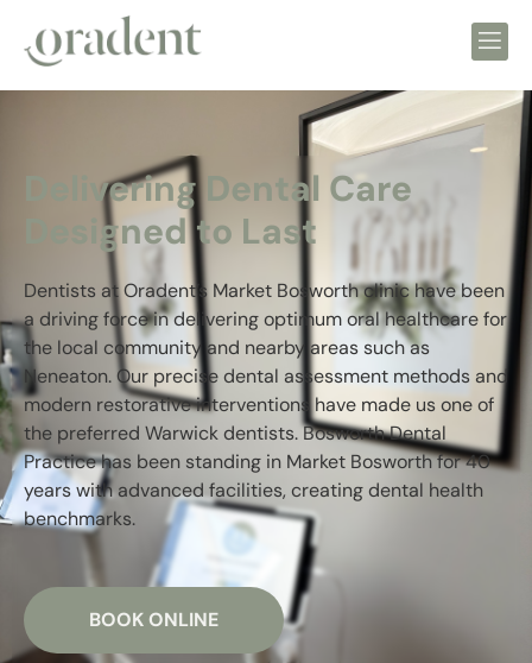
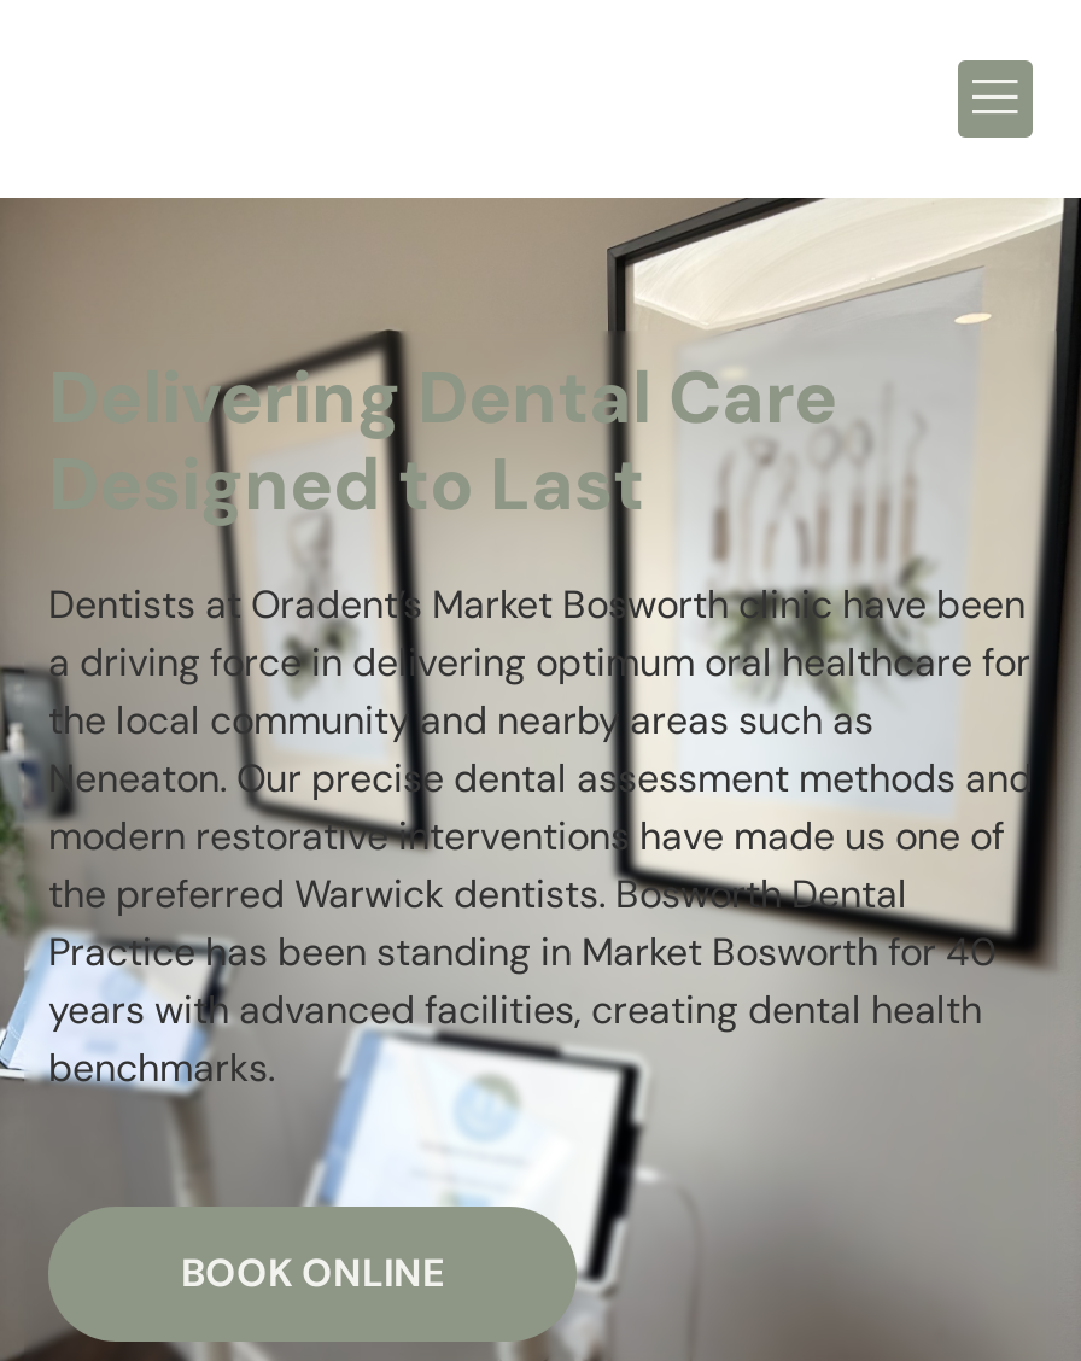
- [image]
